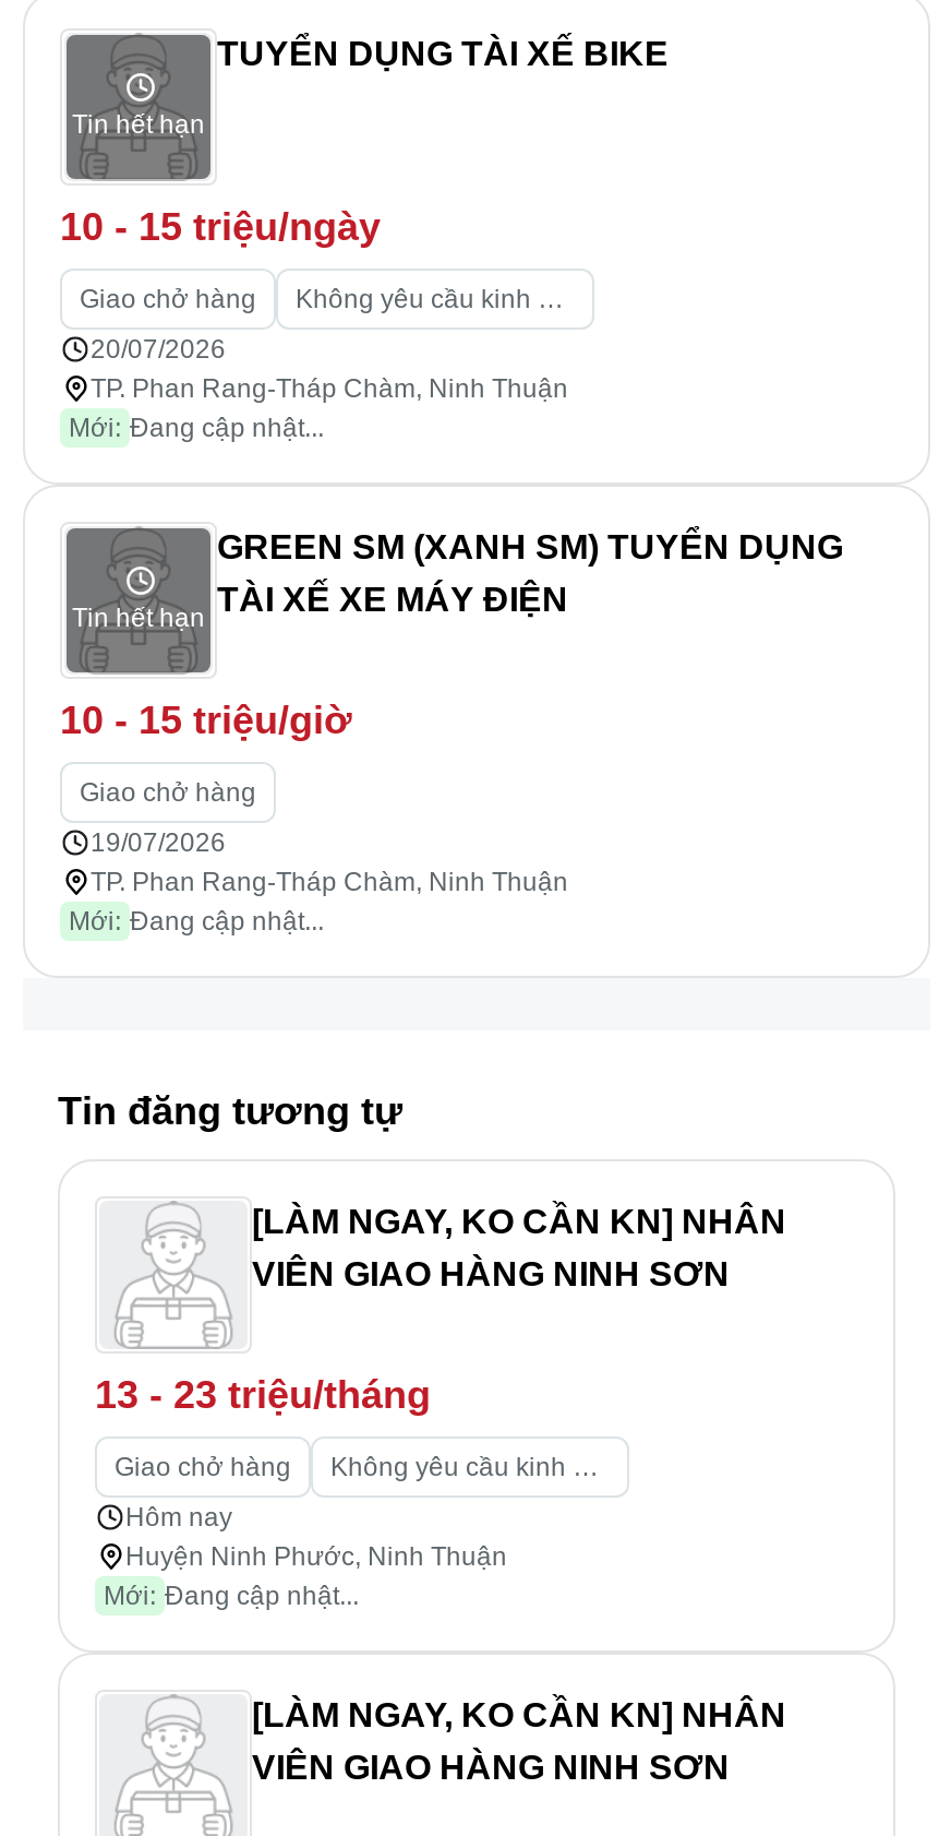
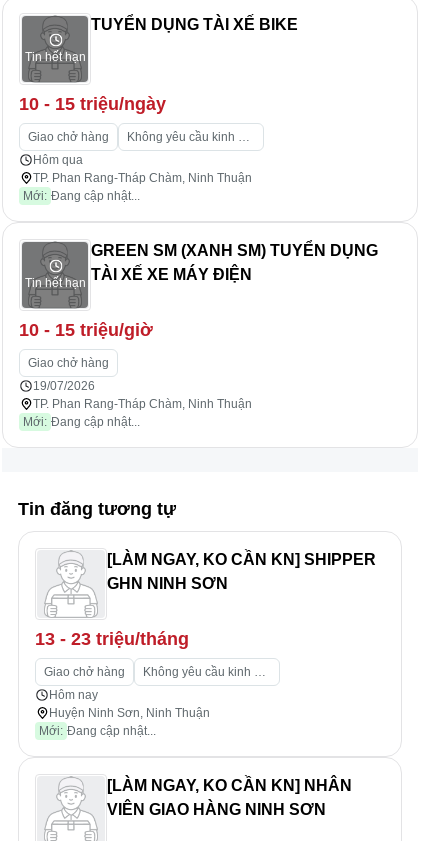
- 20/07/2026
+ Hôm qua

- [LÀM NGAY, KO CẦN KN] NHÂN
- VIÊN GIAO HÀNG NINH SƠN
+ [LÀM NGAY, KO CẦN KN] SHIPPER
+ GHN NINH SƠN

- Huyện Ninh Phước, Ninh Thuận
+ Huyện Ninh Sơn, Ninh Thuận
